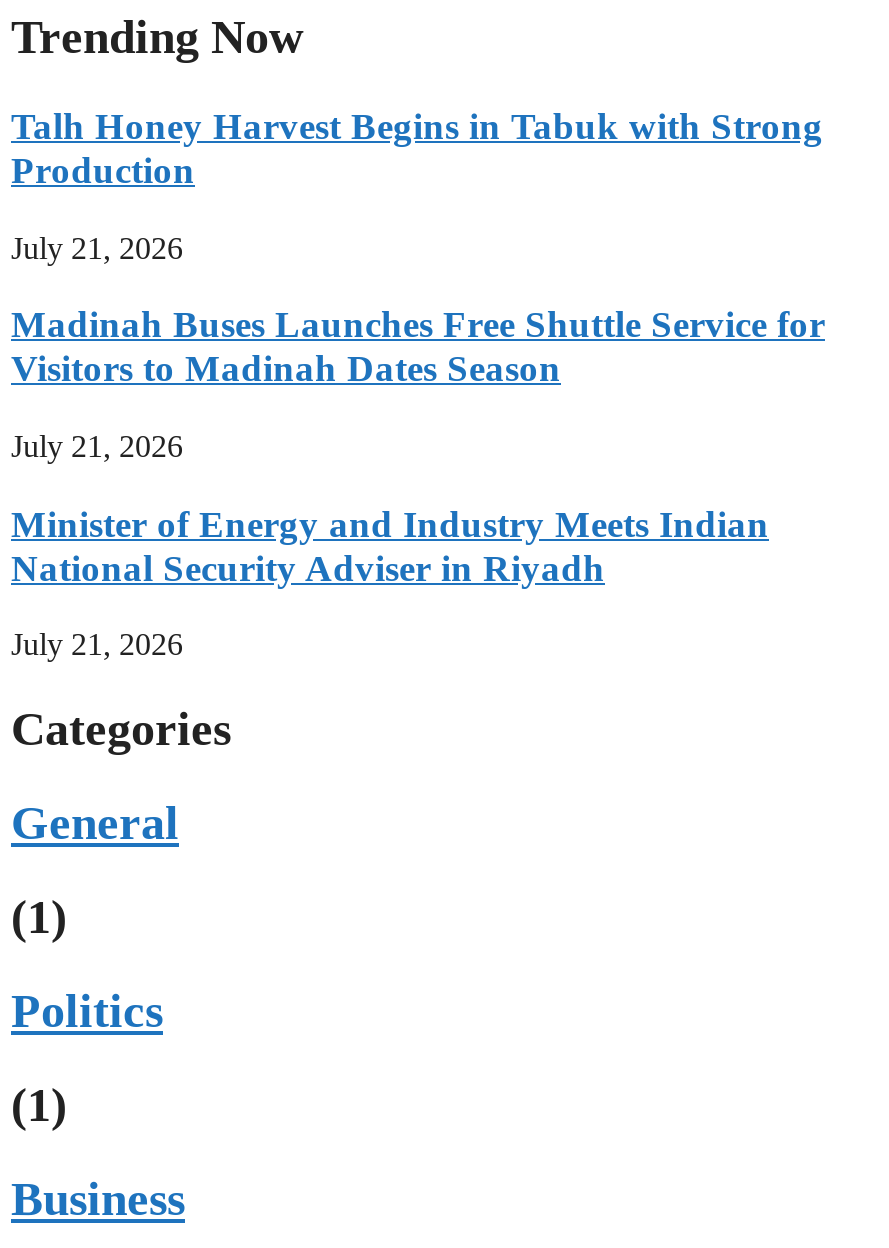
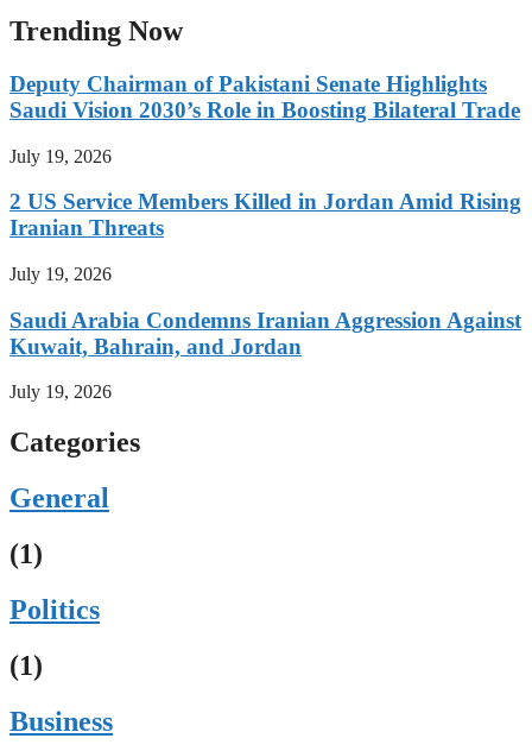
- Talh Honey Harvest Begins in Tabuk with Strong
- Production
+ Deputy Chairman of Pakistani Senate Highlights
+ Saudi Vision 2030’s Role in Boosting Bilateral Trade

- July 21, 2026
+ July 19, 2026

- Madinah Buses Launches Free Shuttle Service for
- Visitors to Madinah Dates Season
+ 2 US Service Members Killed in Jordan Amid Rising
+ Iranian Threats

- July 21, 2026
+ July 19, 2026

- Minister of Energy and Industry Meets Indian
- National Security Adviser in Riyadh
+ Saudi Arabia Condemns Iranian Aggression Against
+ Kuwait, Bahrain, and Jordan

- July 21, 2026
+ July 19, 2026
